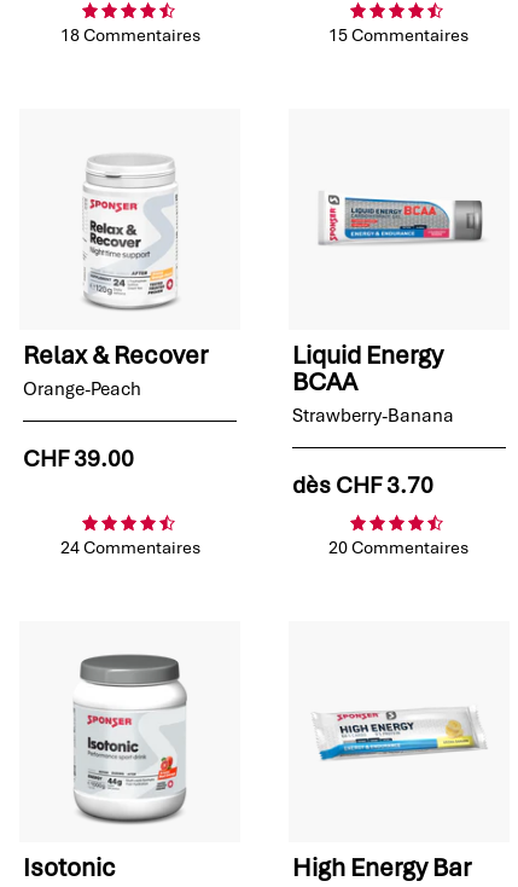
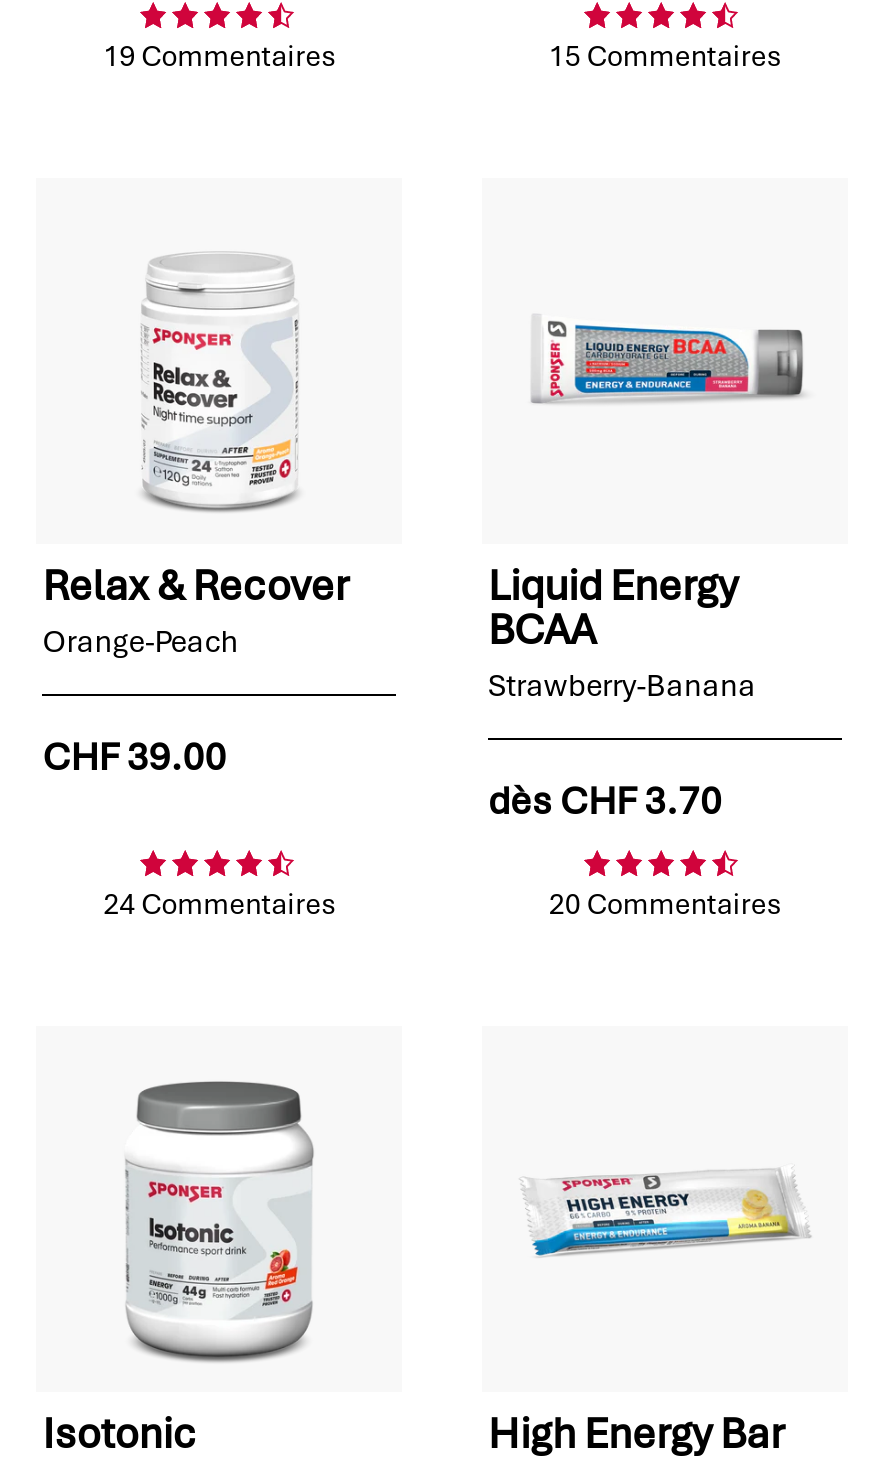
- 18 Commentaires
+ 19 Commentaires
